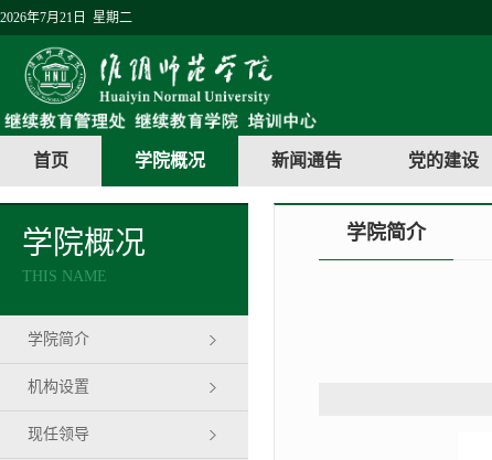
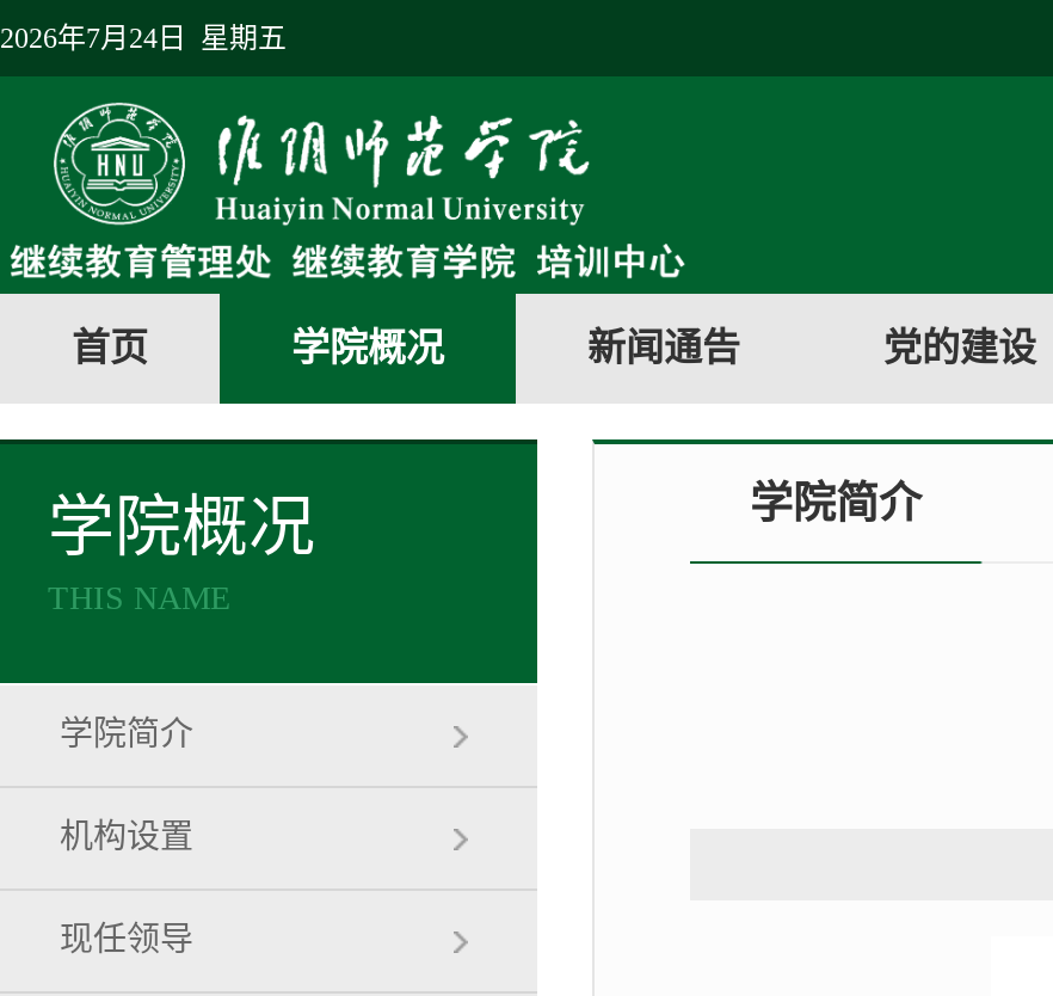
- 2026年7月21日 星期二
+ 2026年7月24日 星期五
